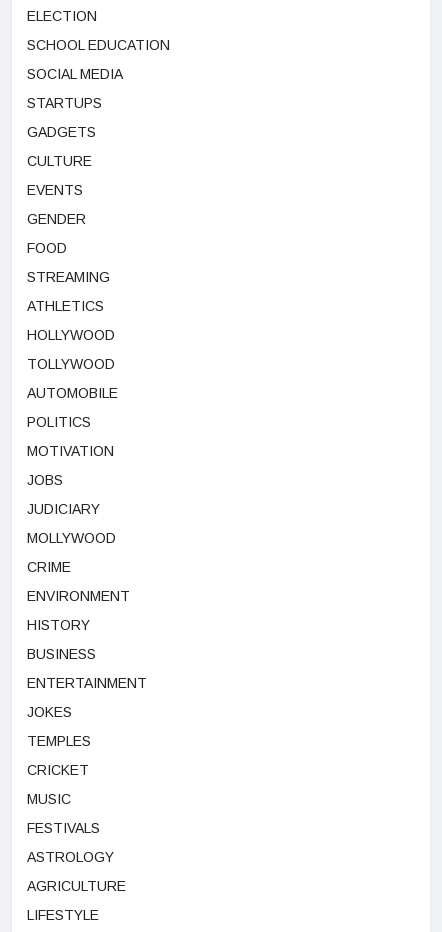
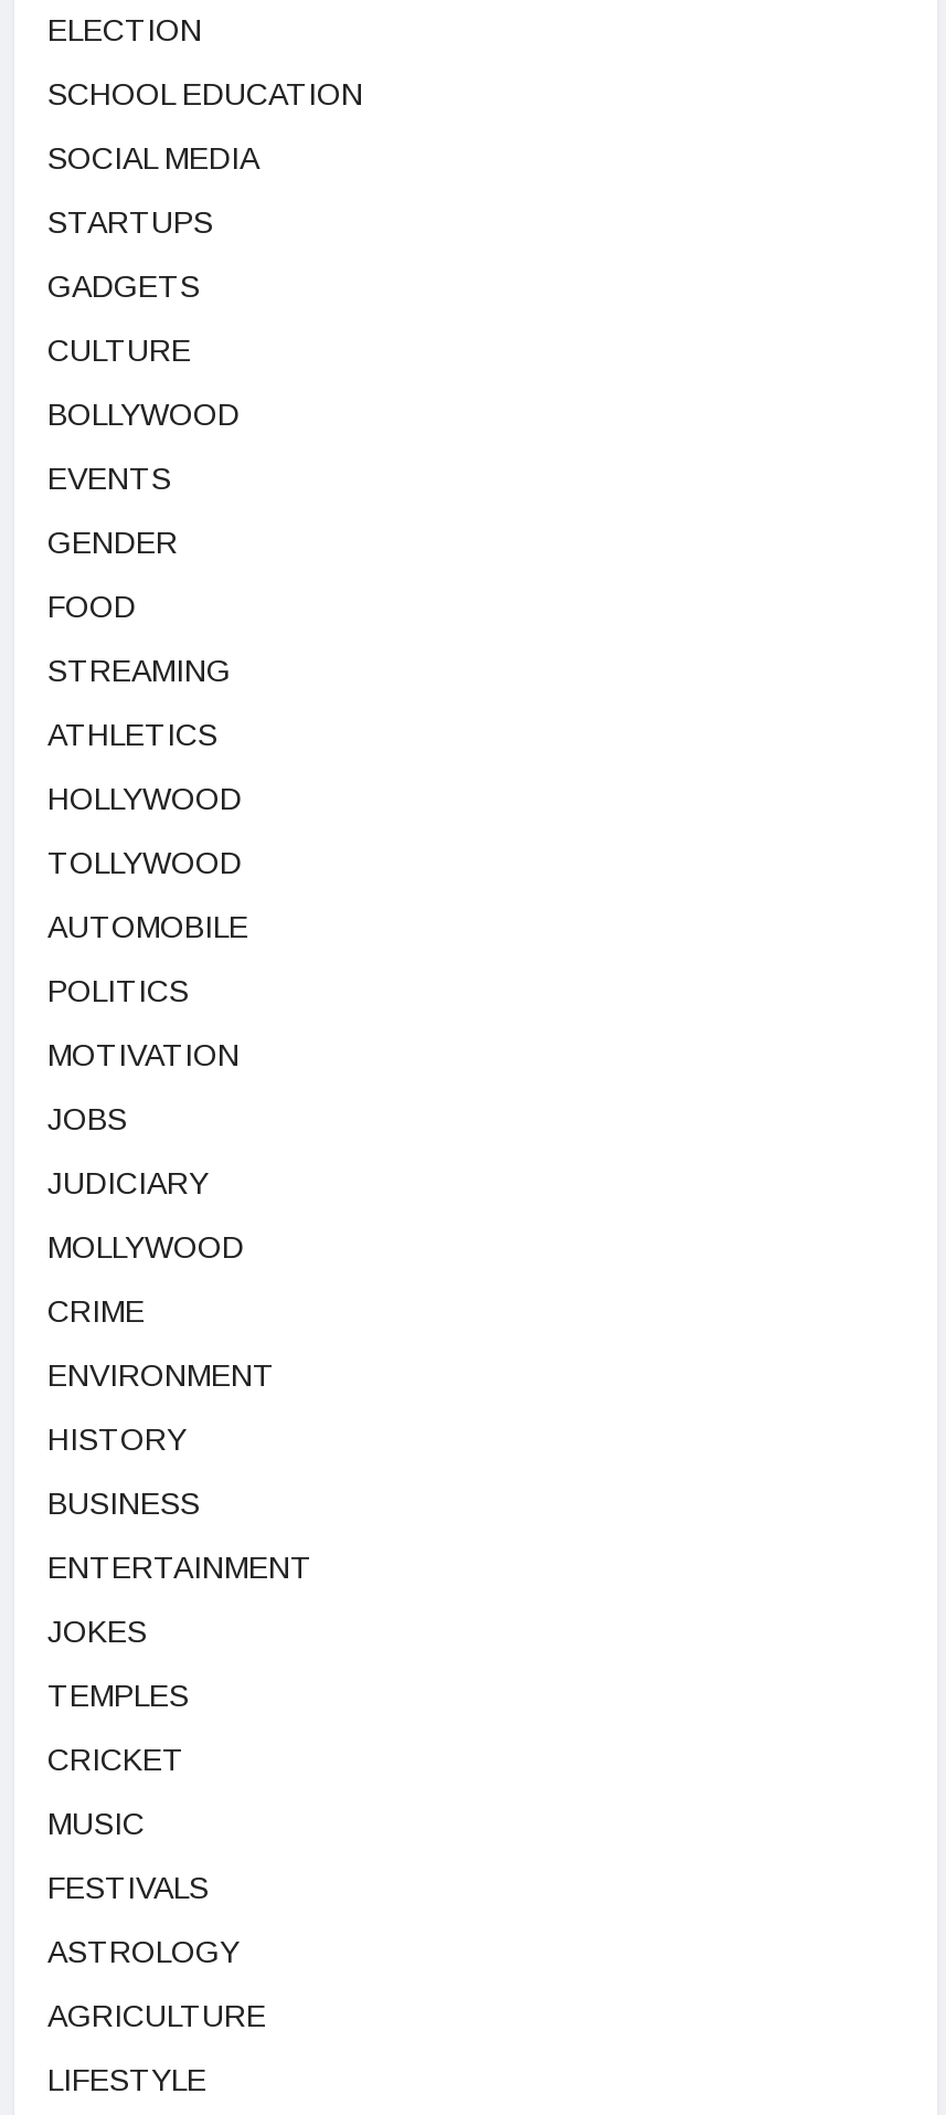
+ BOLLYWOOD
